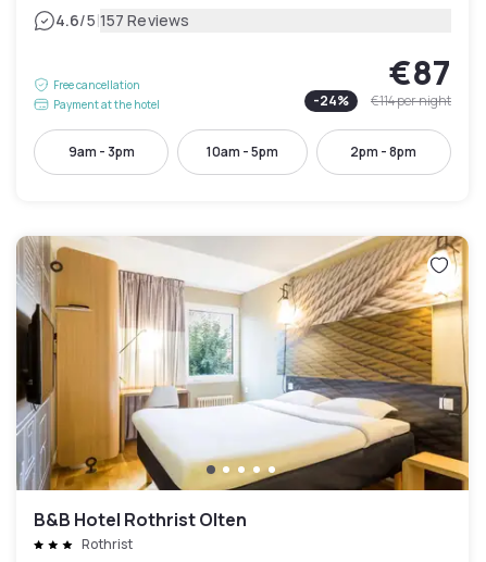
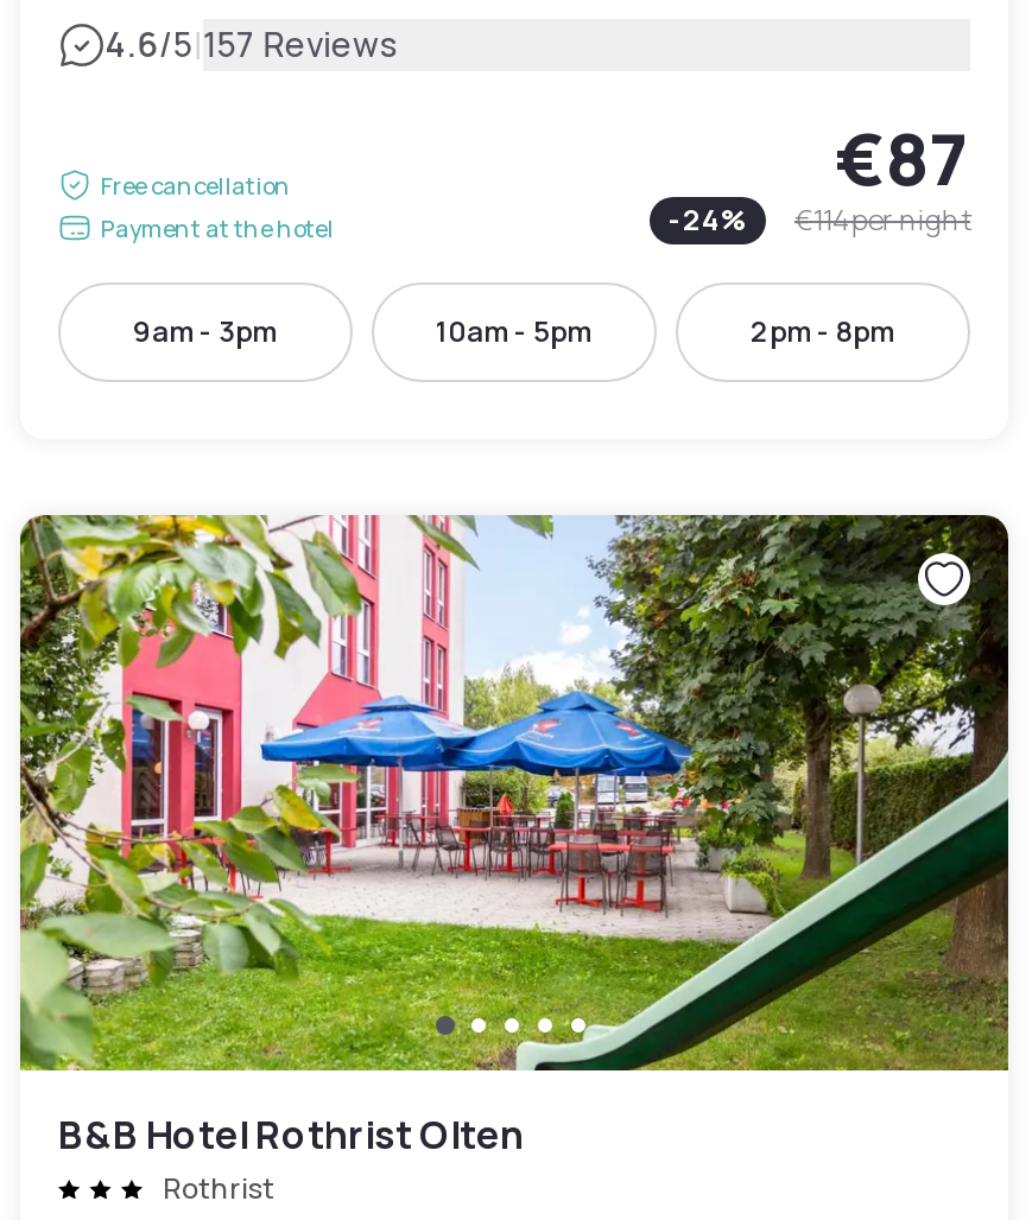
- [image]
+ [image]
